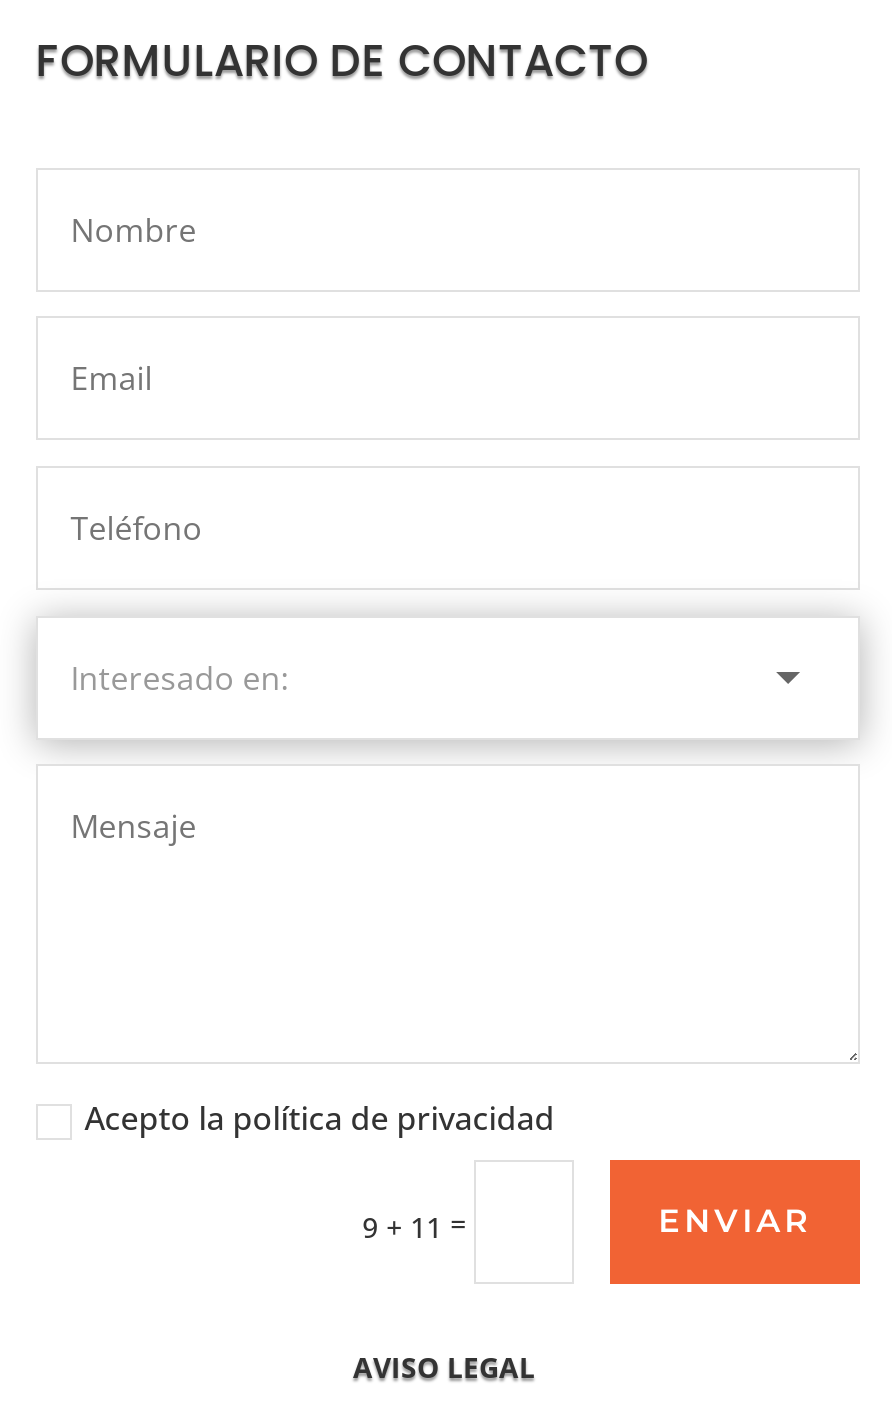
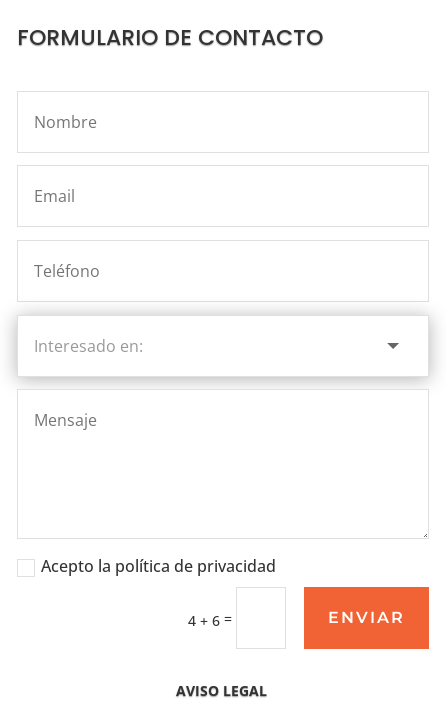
- 9 + 11 =
+ 4 + 6 =
